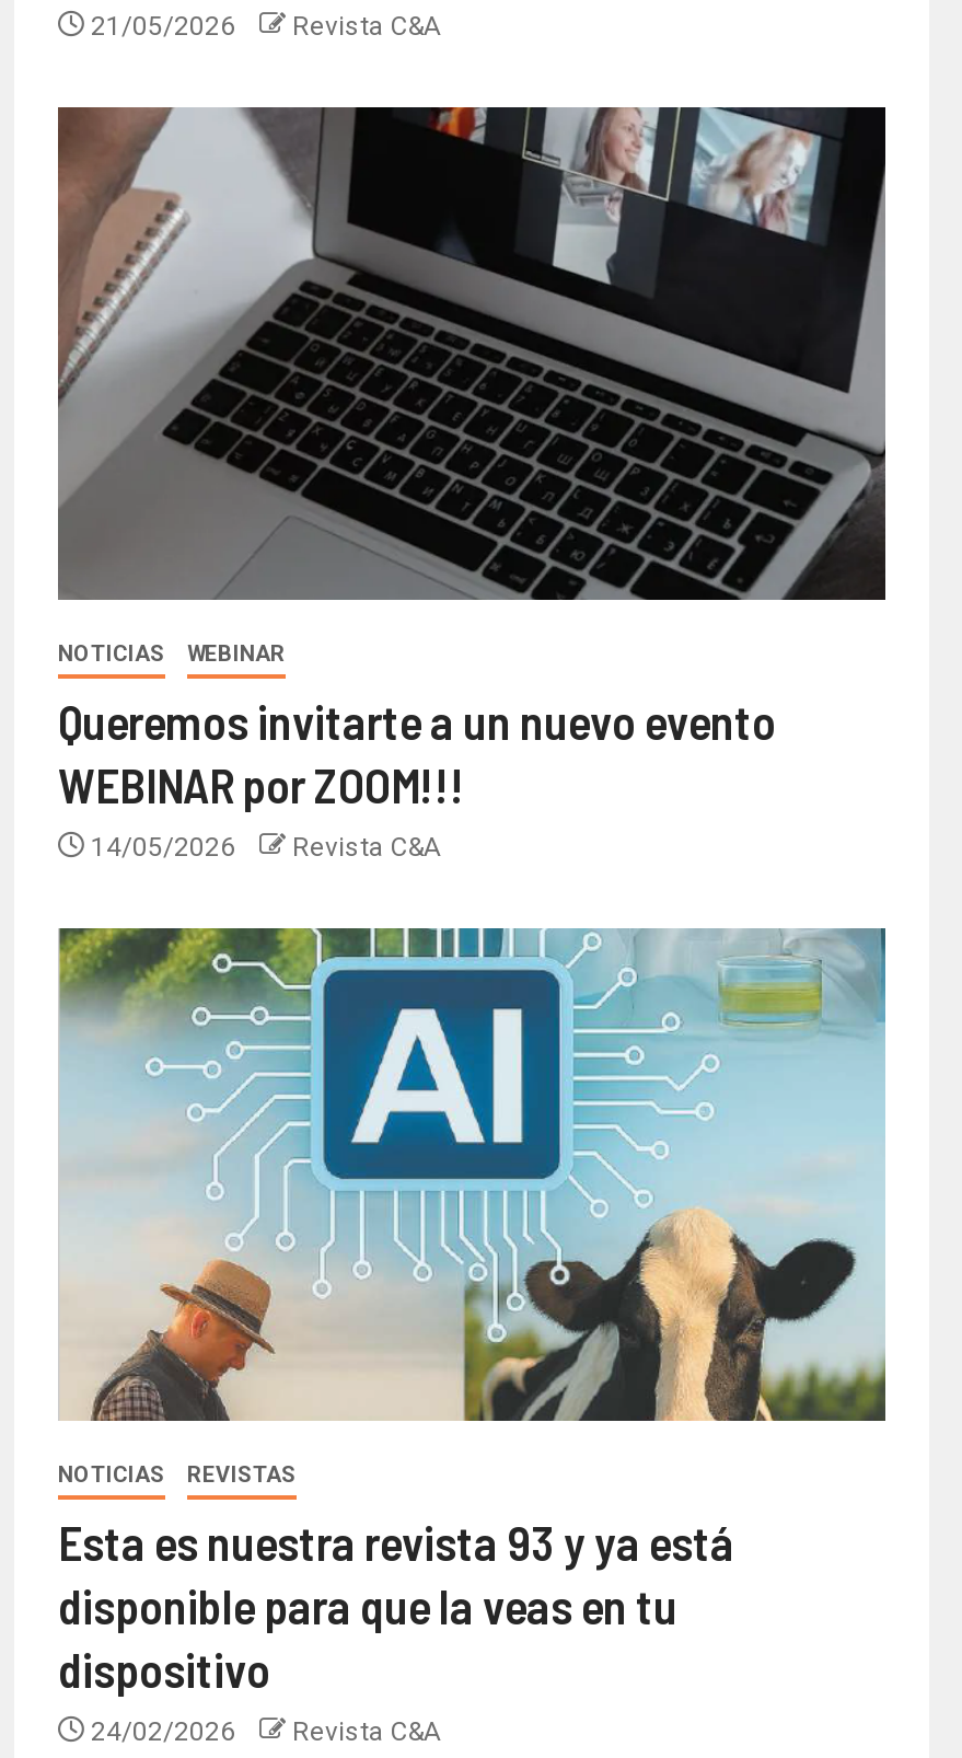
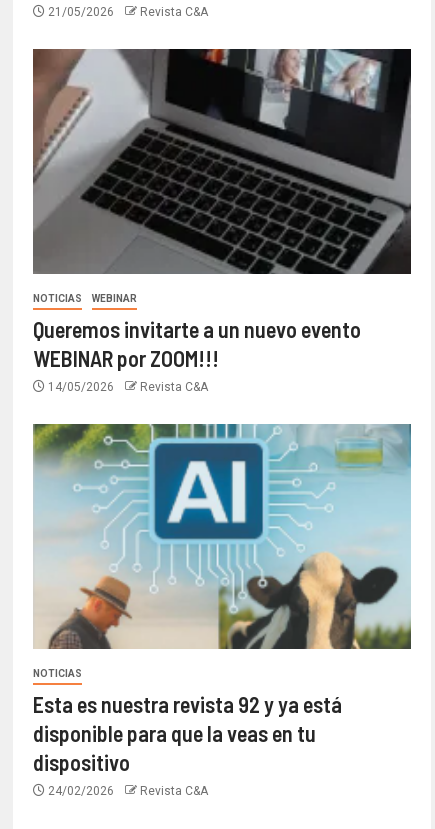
- REVISTAS
- Esta es nuestra revista 93 y ya está
+ Esta es nuestra revista 92 y ya está
